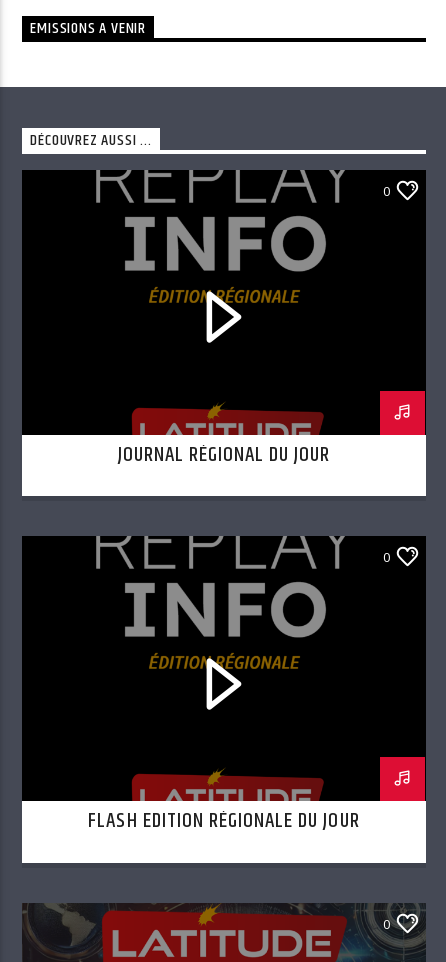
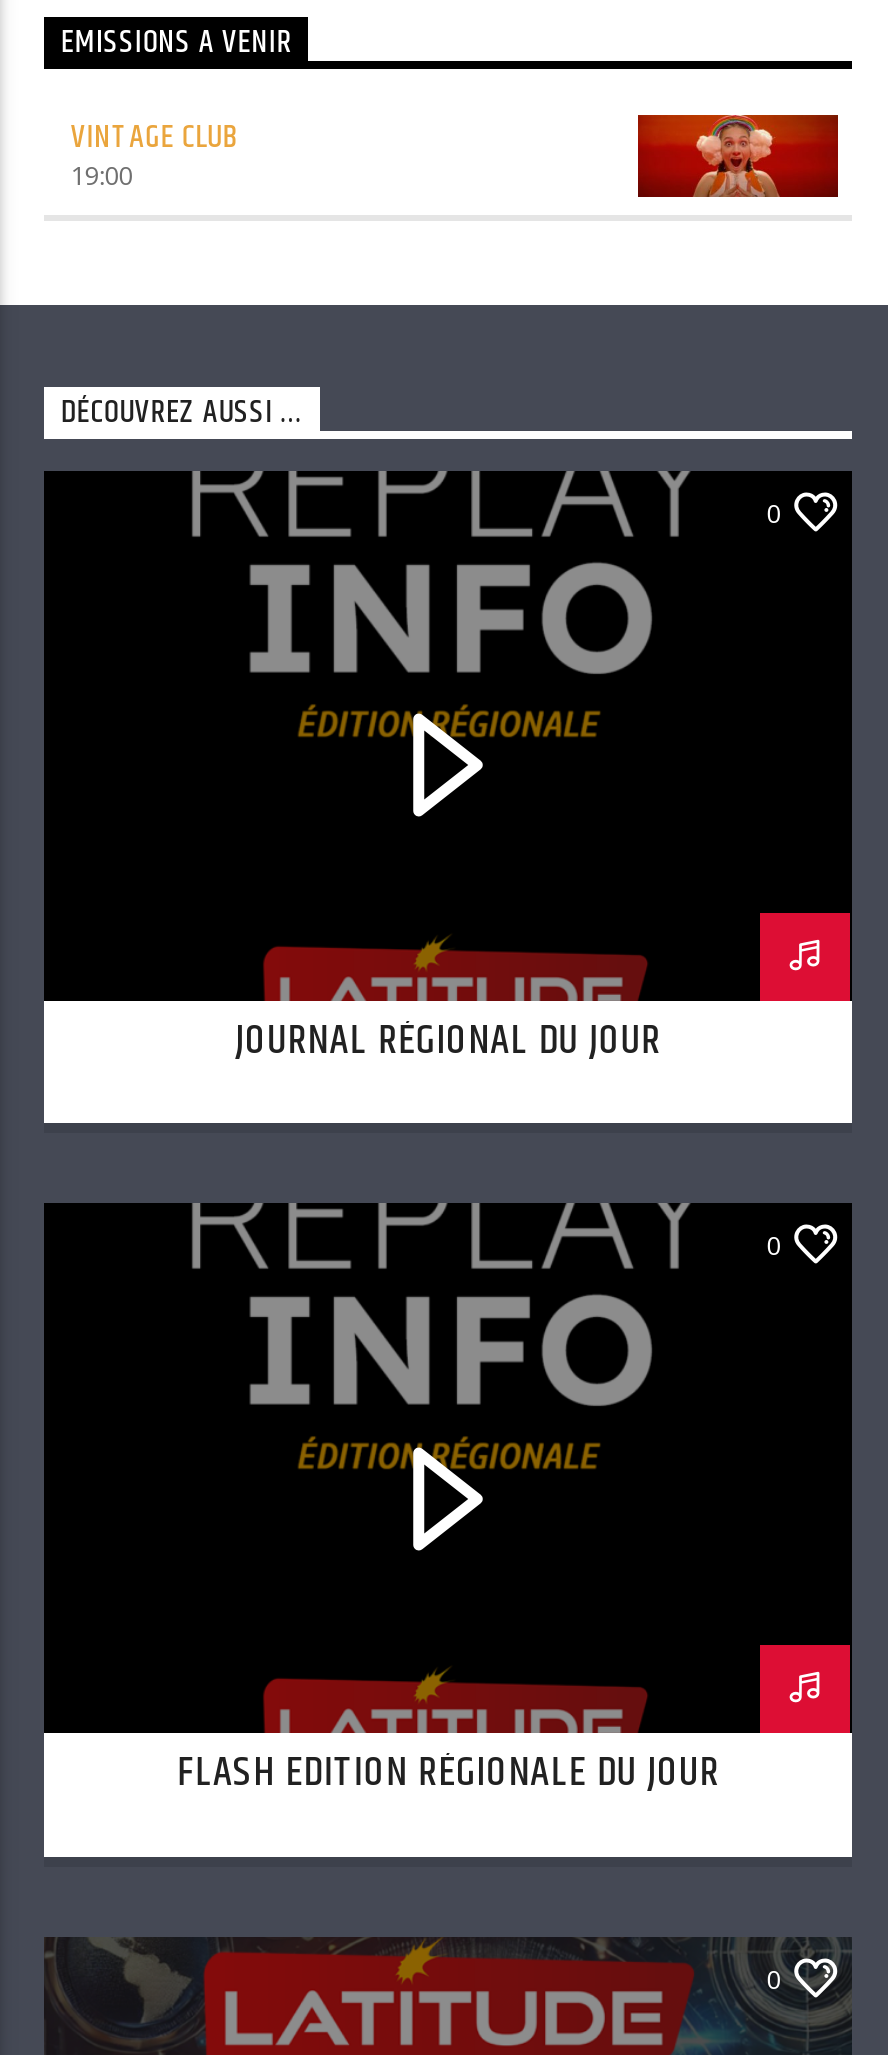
+ VINTAGE CLUB
+ 19:00
